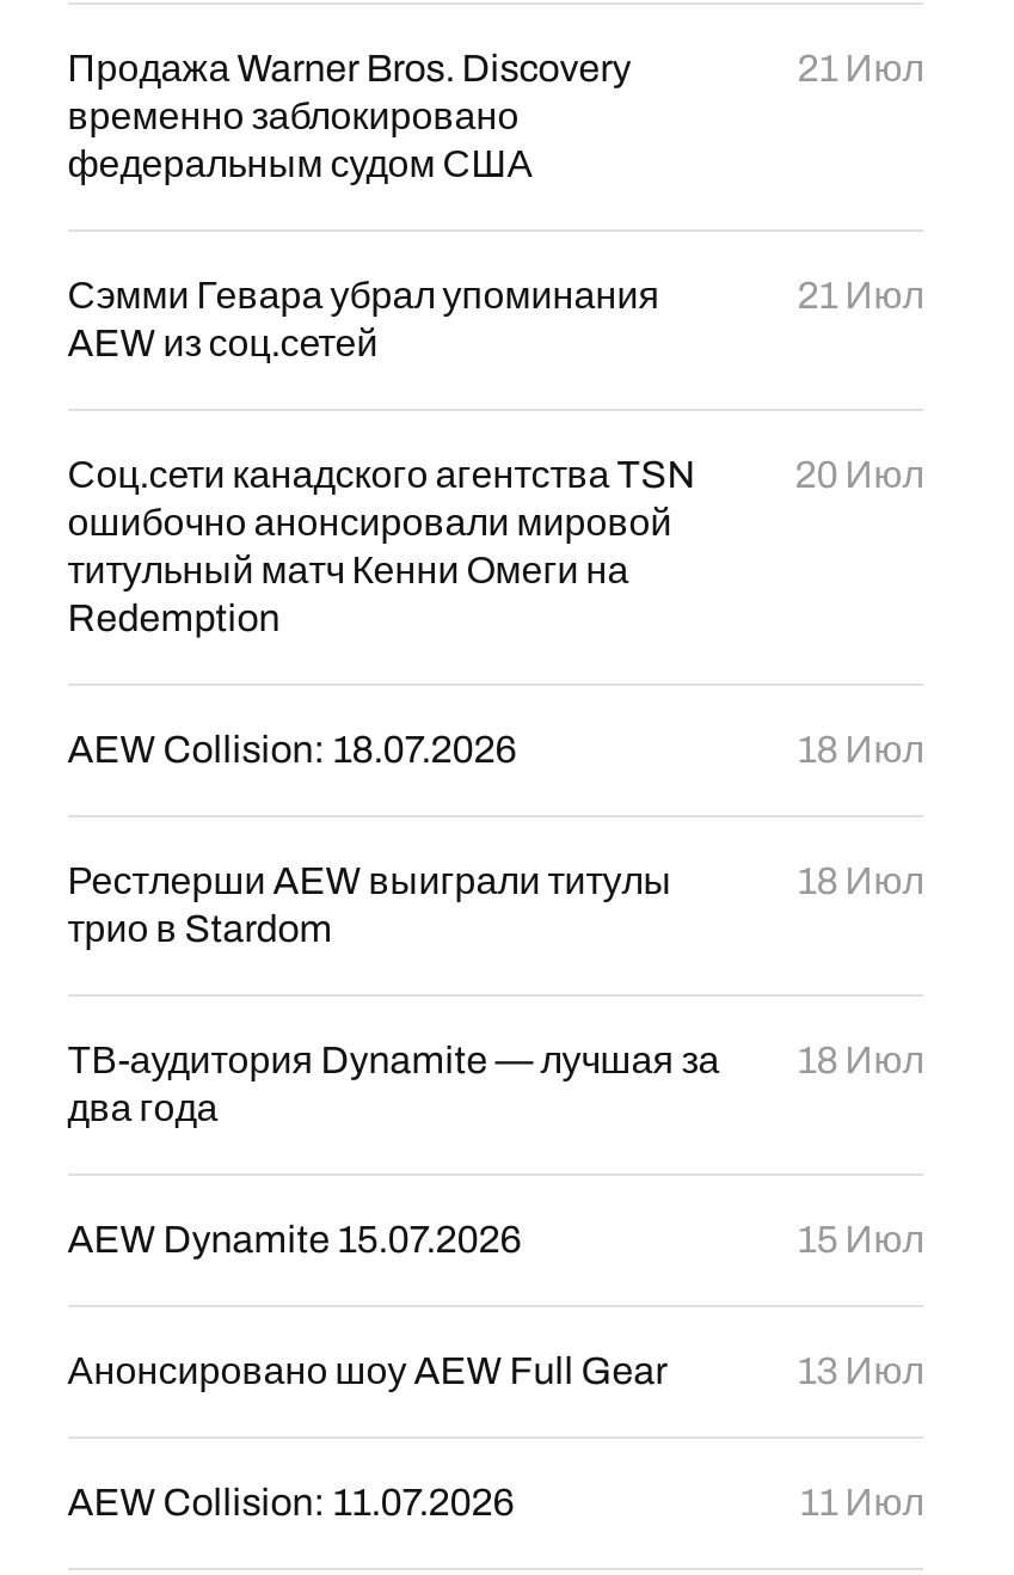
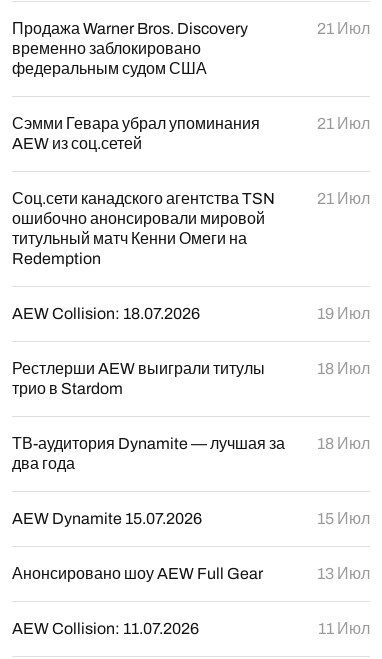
- 20 Июл
+ 21 Июл

- 18 Июл
+ 19 Июл
